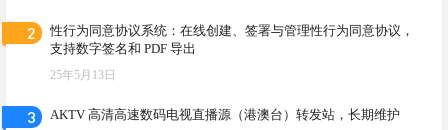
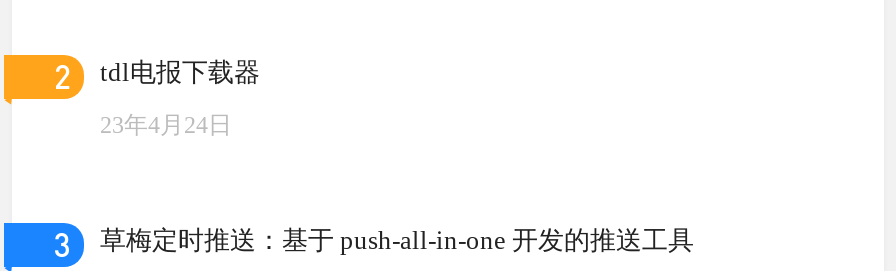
- 性行为同意协议系统：在线创建、签署与管理性行为同意协议，
- 支持数字签名和 PDF 导出
+ tdl电报下载器

- 25年5月13日
+ 23年4月24日

- AKTV 高清高速数码电视直播源（港澳台）转发站，长期维护
+ 草梅定时推送：基于 push-all-in-one 开发的推送工具
